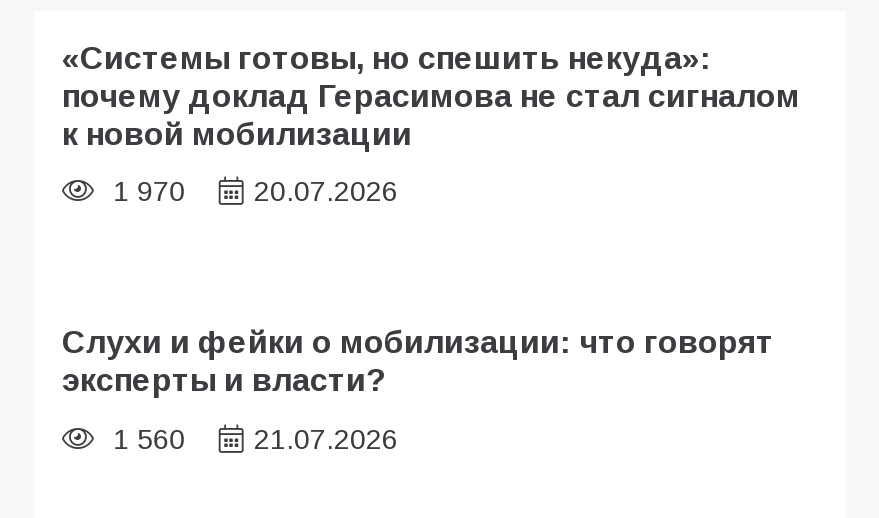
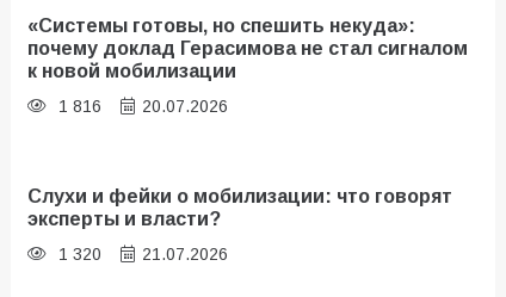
- 1 970
+ 1 816

- 1 560
+ 1 320
